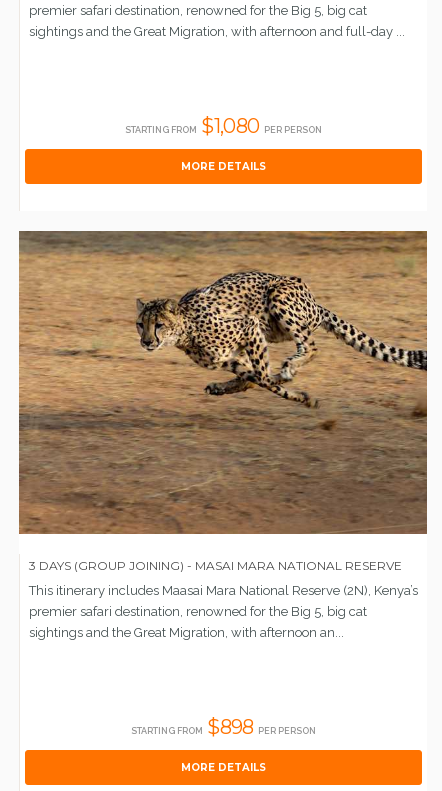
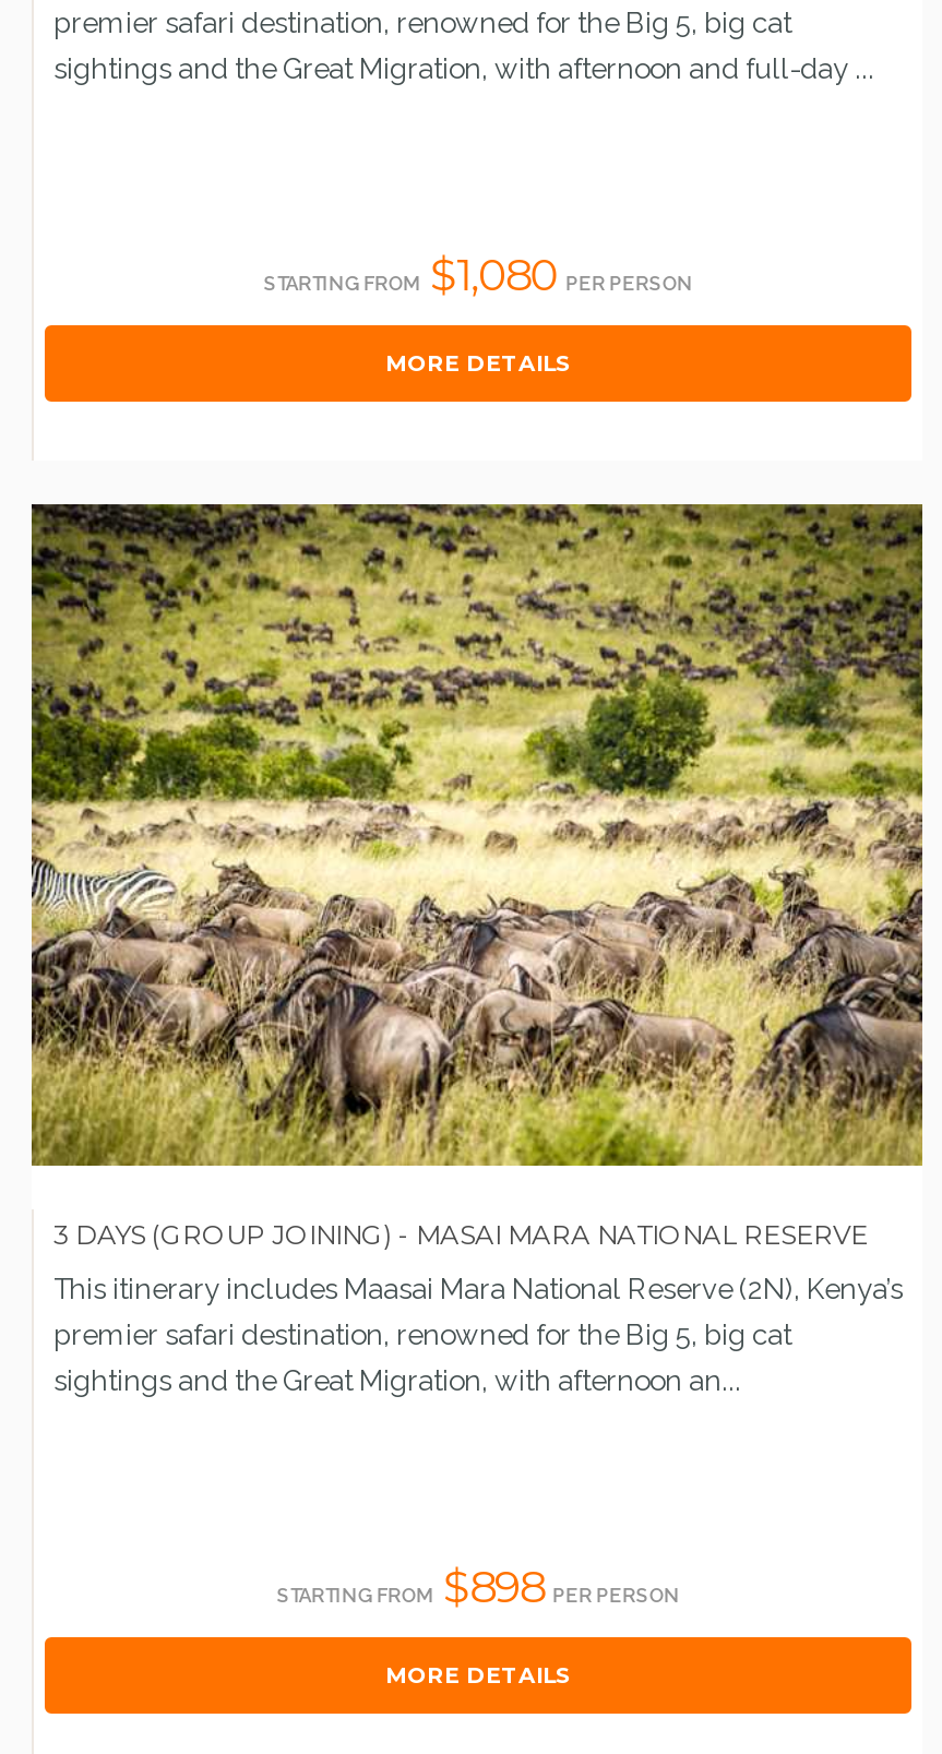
- [image]
+ [image]
